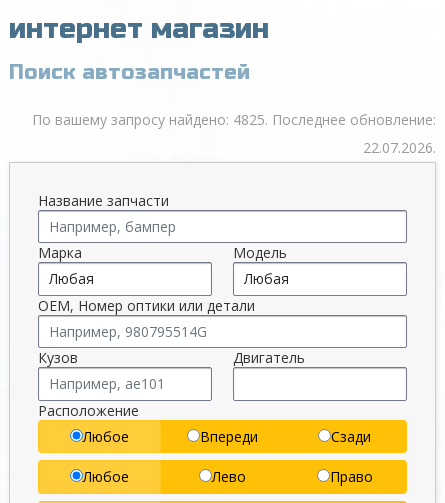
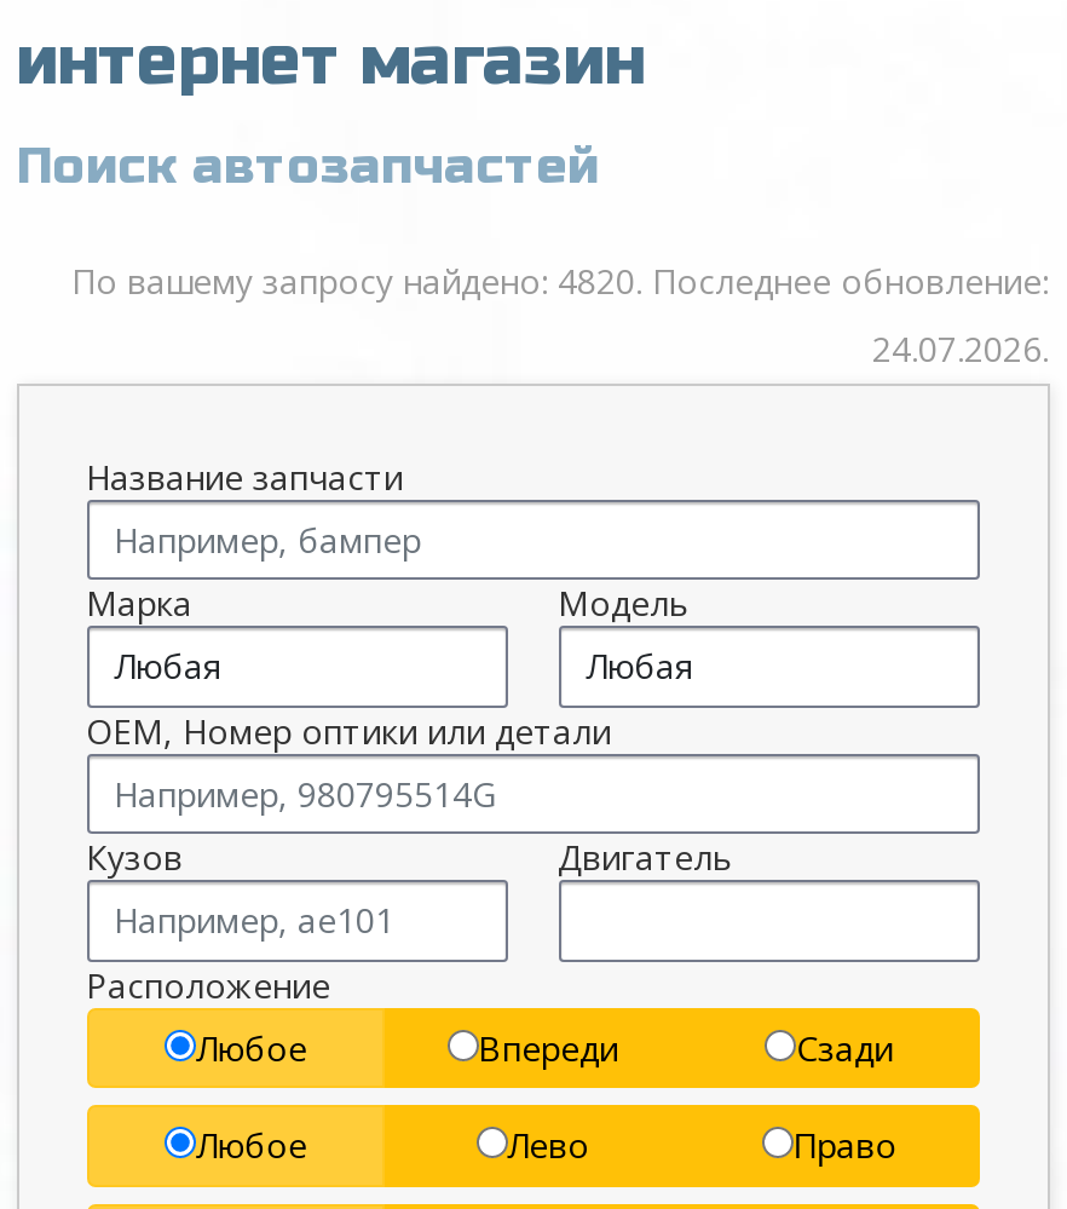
- По вашему запросу найдено: 4825. Последнее обновление:
+ По вашему запросу найдено: 4820. Последнее обновление:

- 22.07.2026.
+ 24.07.2026.
